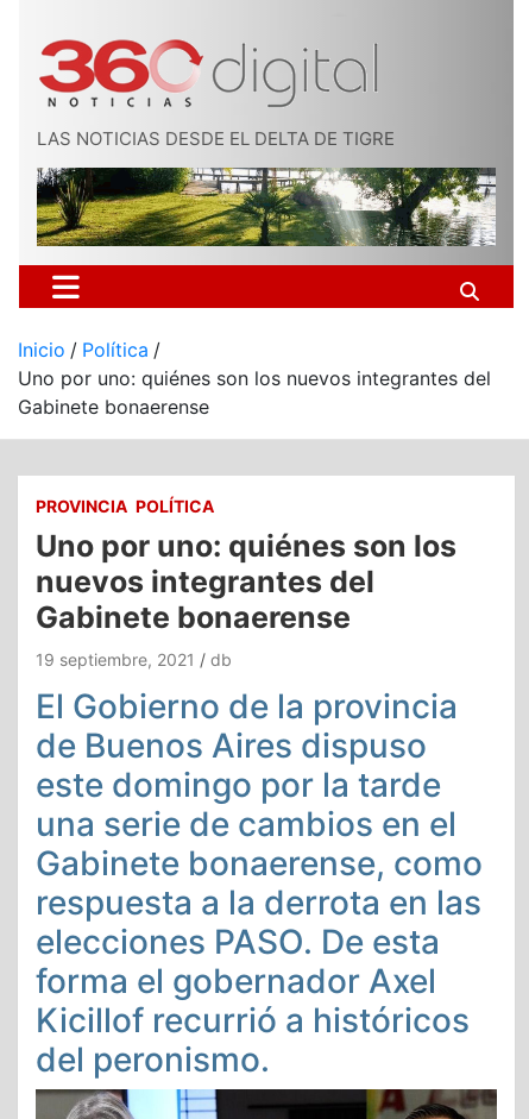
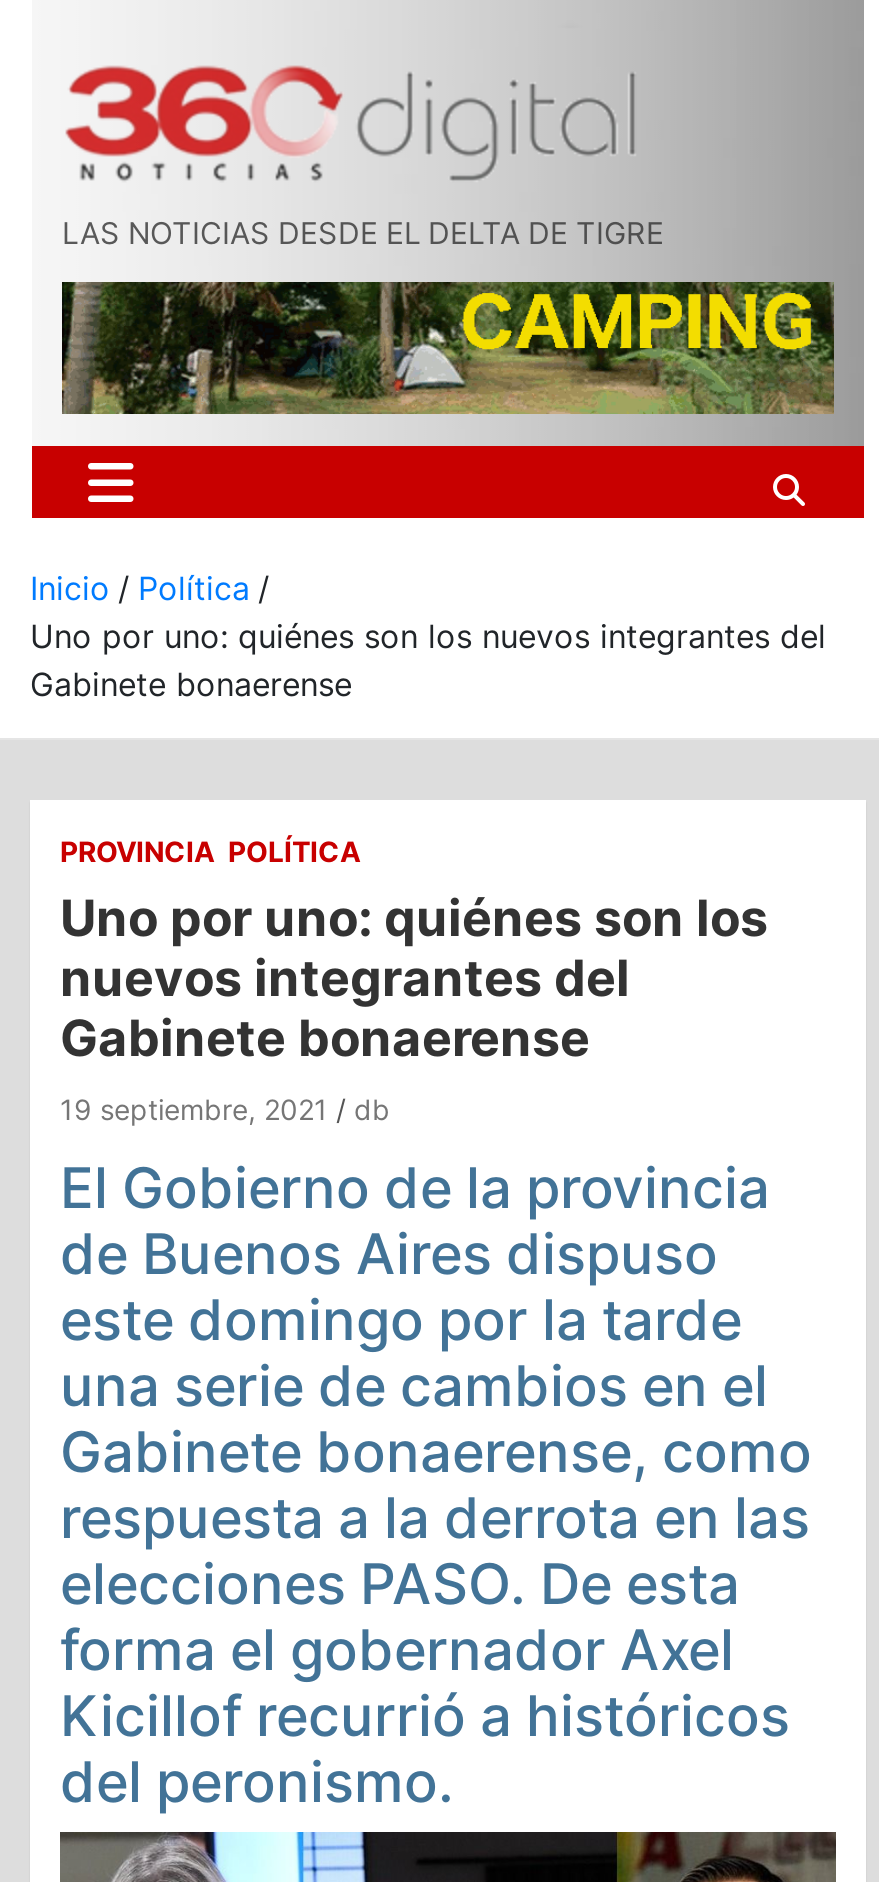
- [image]
+ [image]
